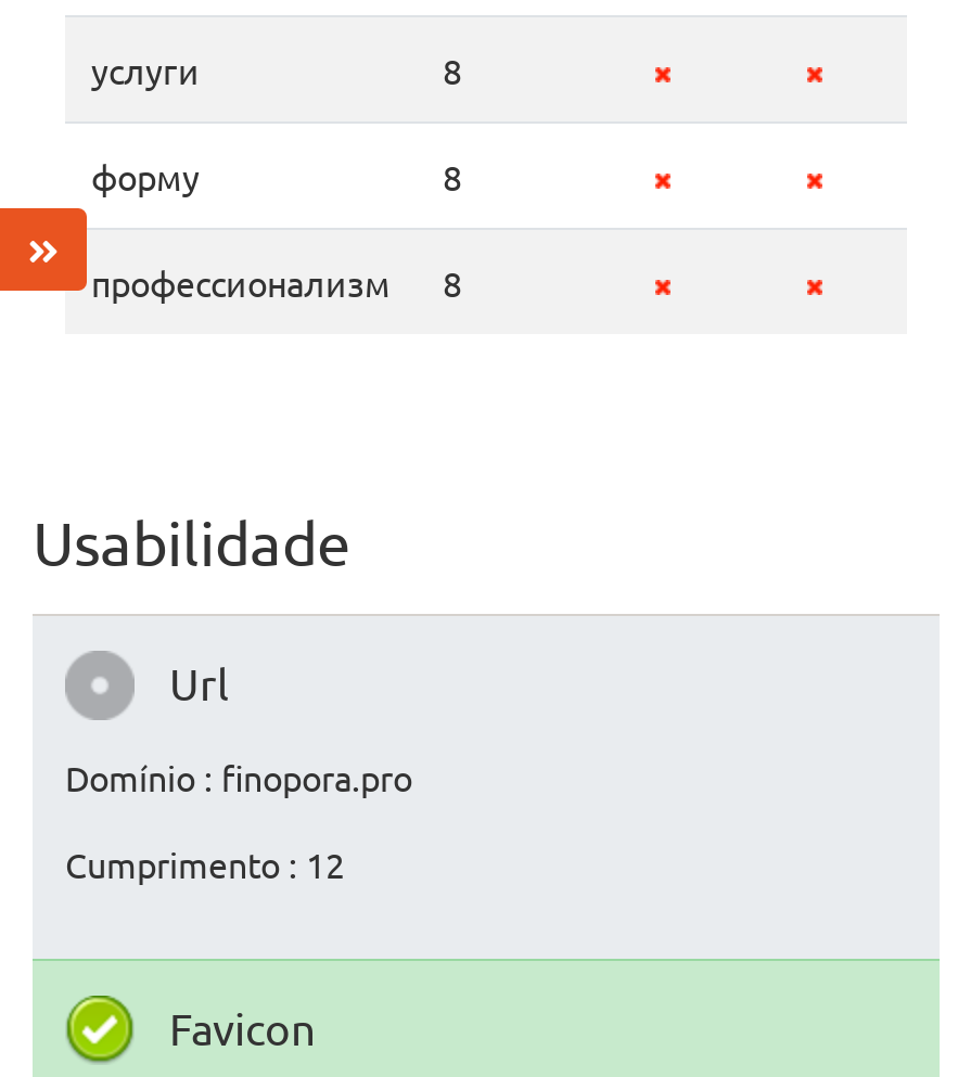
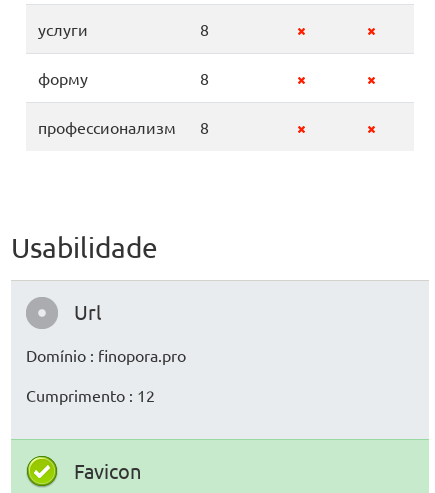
- [image]
